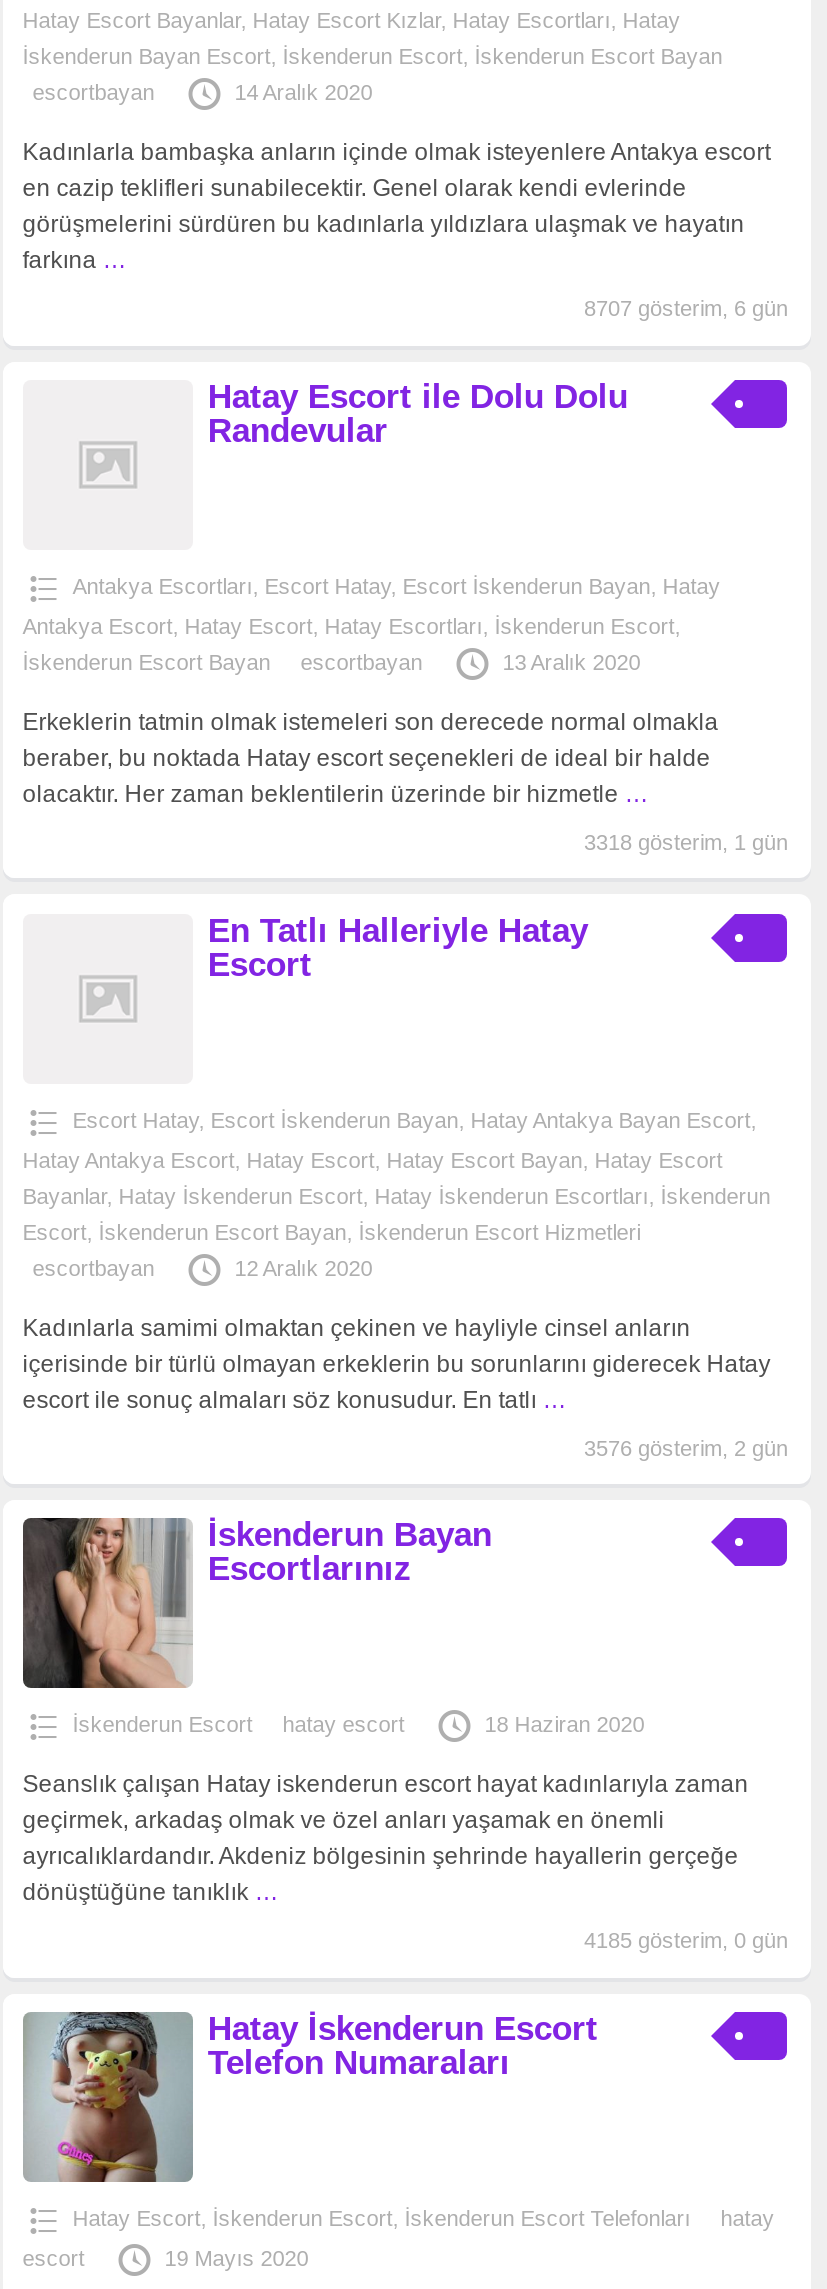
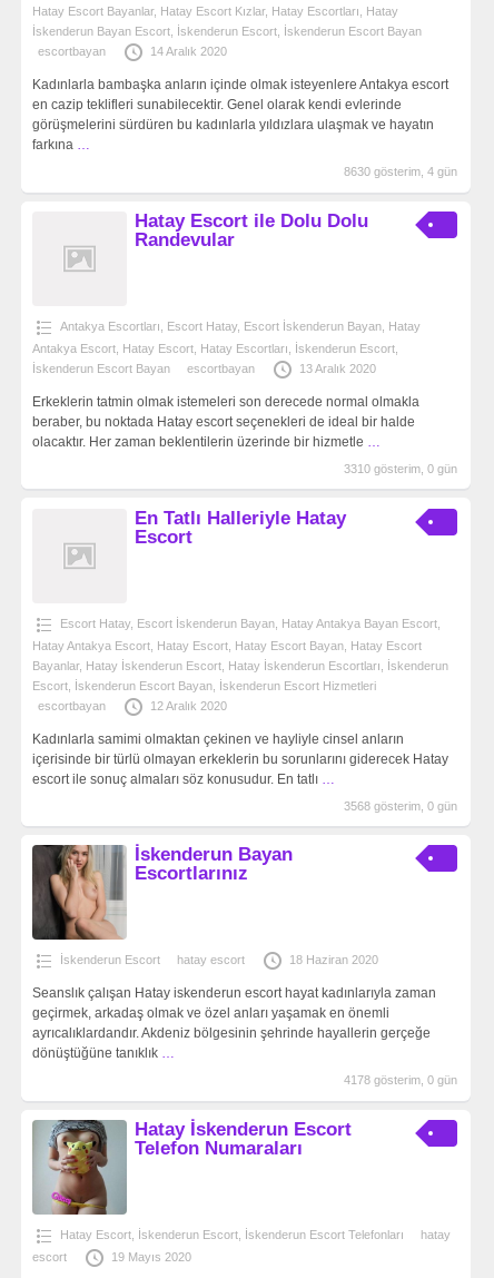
- 8707 gösterim, 6 gün
+ 8630 gösterim, 4 gün

- 3318 gösterim, 1 gün
+ 3310 gösterim, 0 gün

- 3576 gösterim, 2 gün
+ 3568 gösterim, 0 gün

- 4185 gösterim, 0 gün
+ 4178 gösterim, 0 gün
